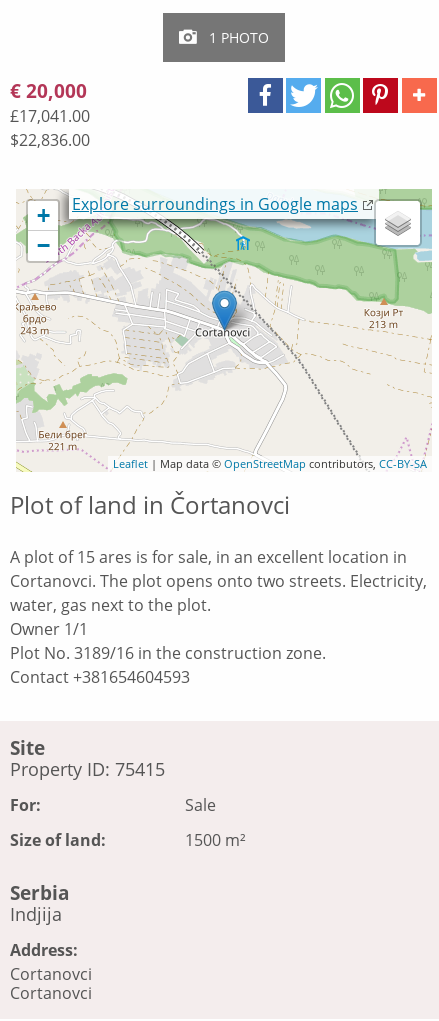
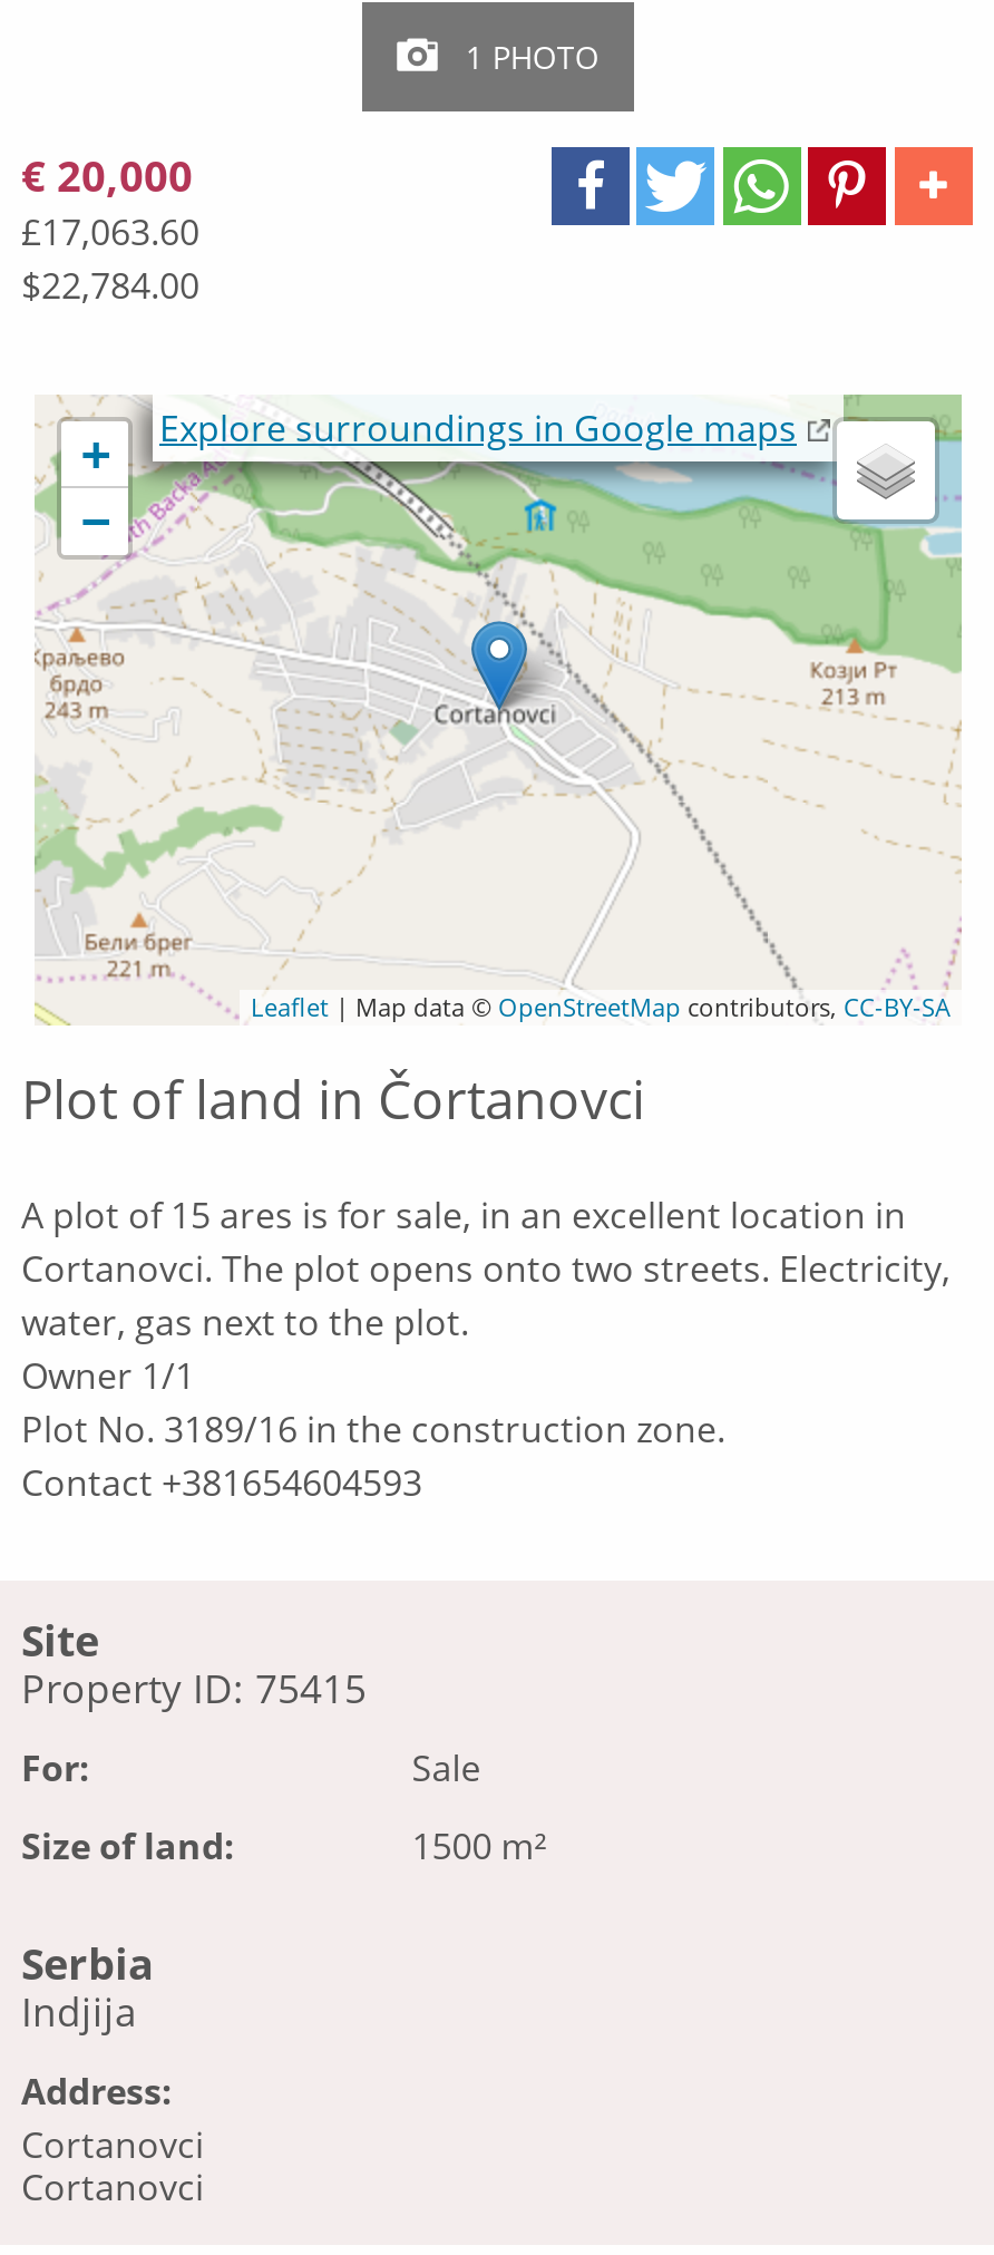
- £17,041.00
+ £17,063.60

- $22,836.00
+ $22,784.00
